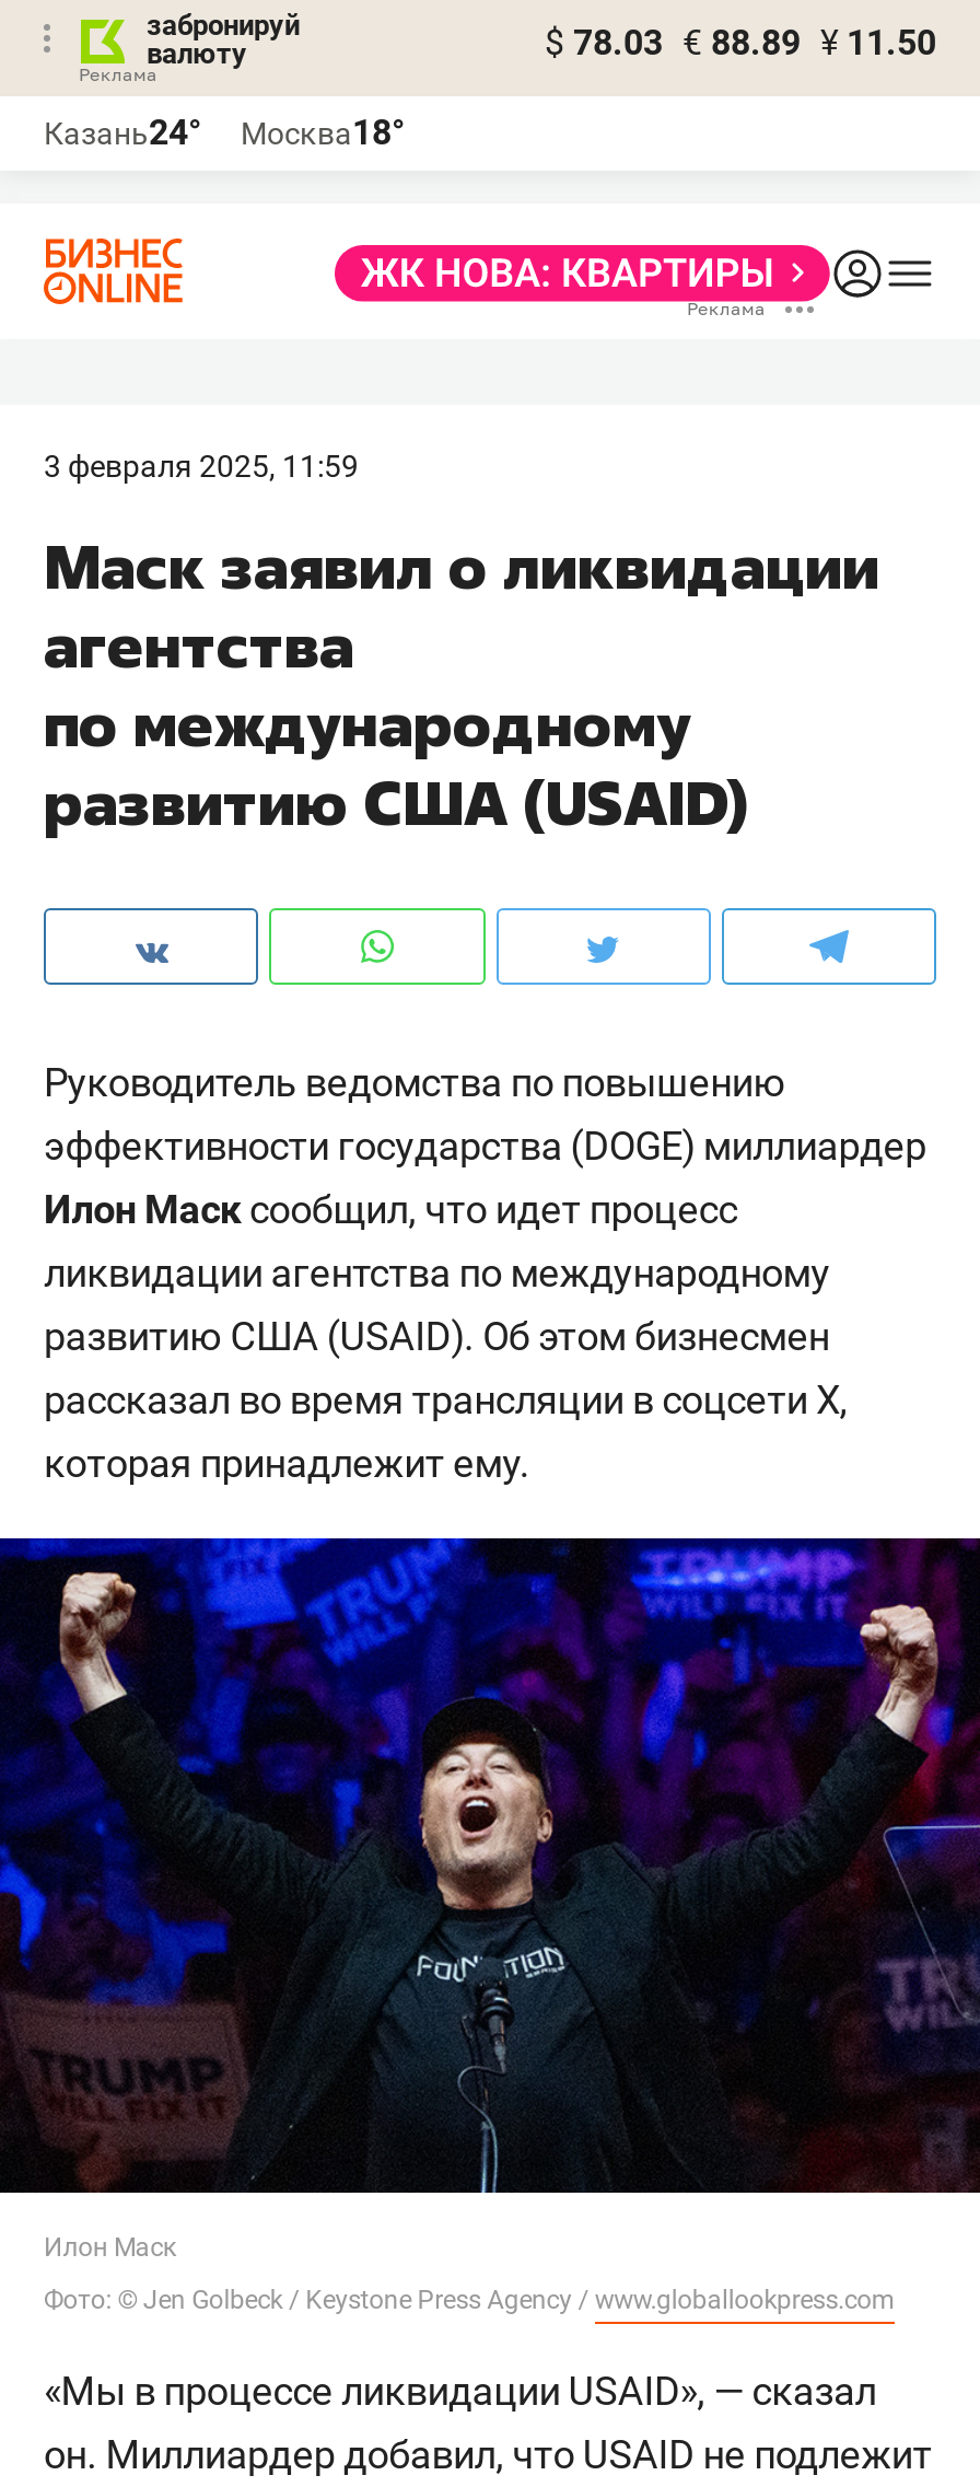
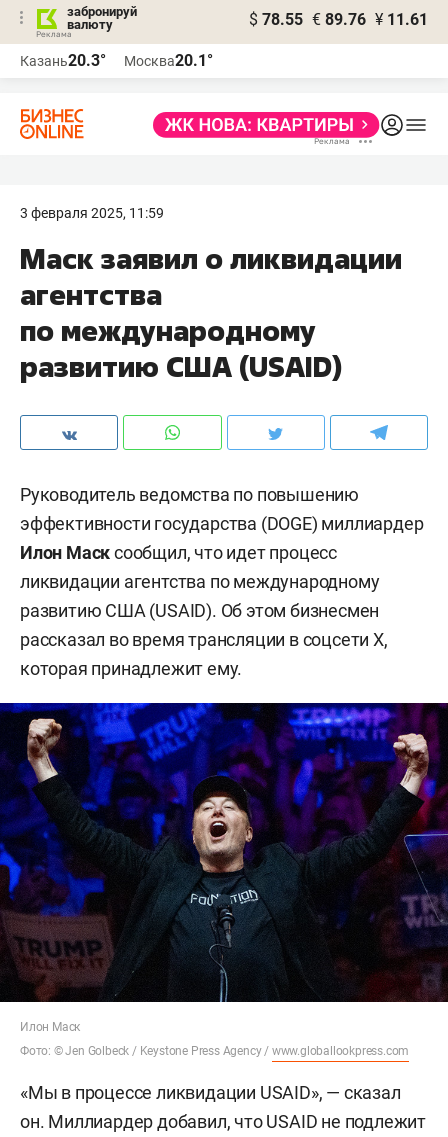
- $ 78.03 € 88.89 ¥ 11.50
+ $ 78.55 € 89.76 ¥ 11.61

- Казань24°
+ Казань20.3°

- Москва18°
+ Москва20.1°
